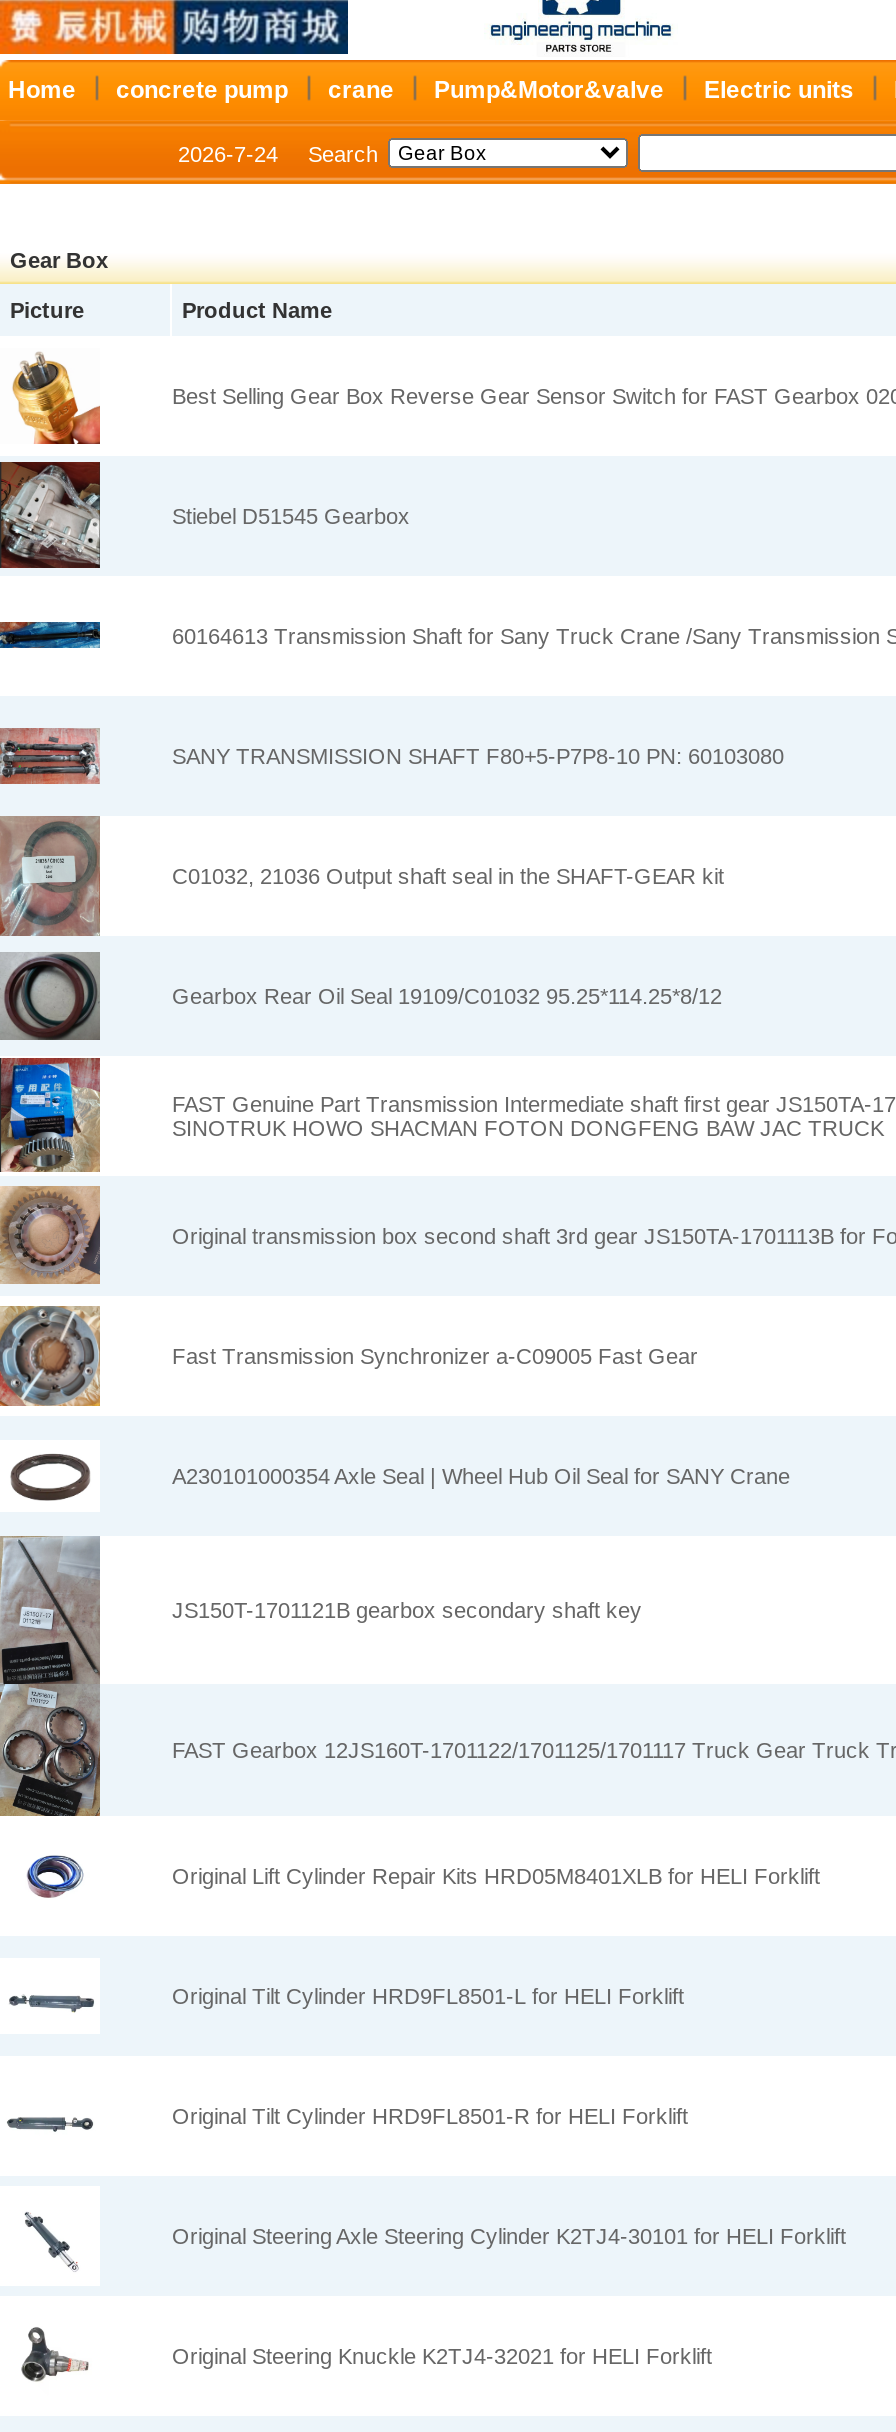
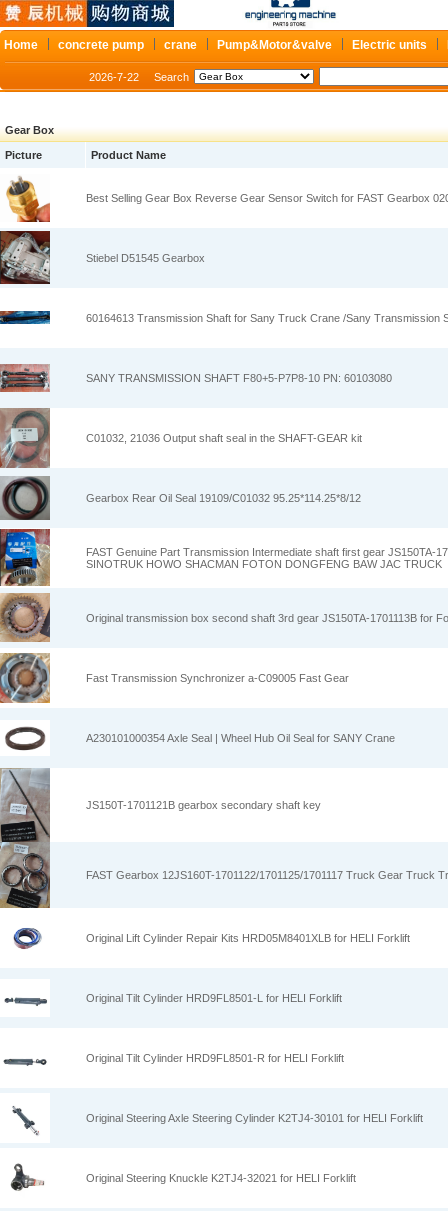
- 2026-7-24 Search
+ 2026-7-22 Search
